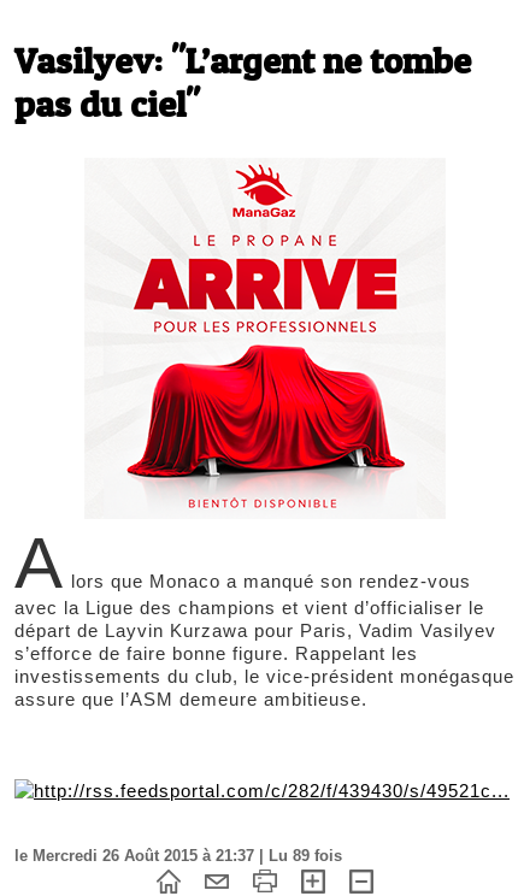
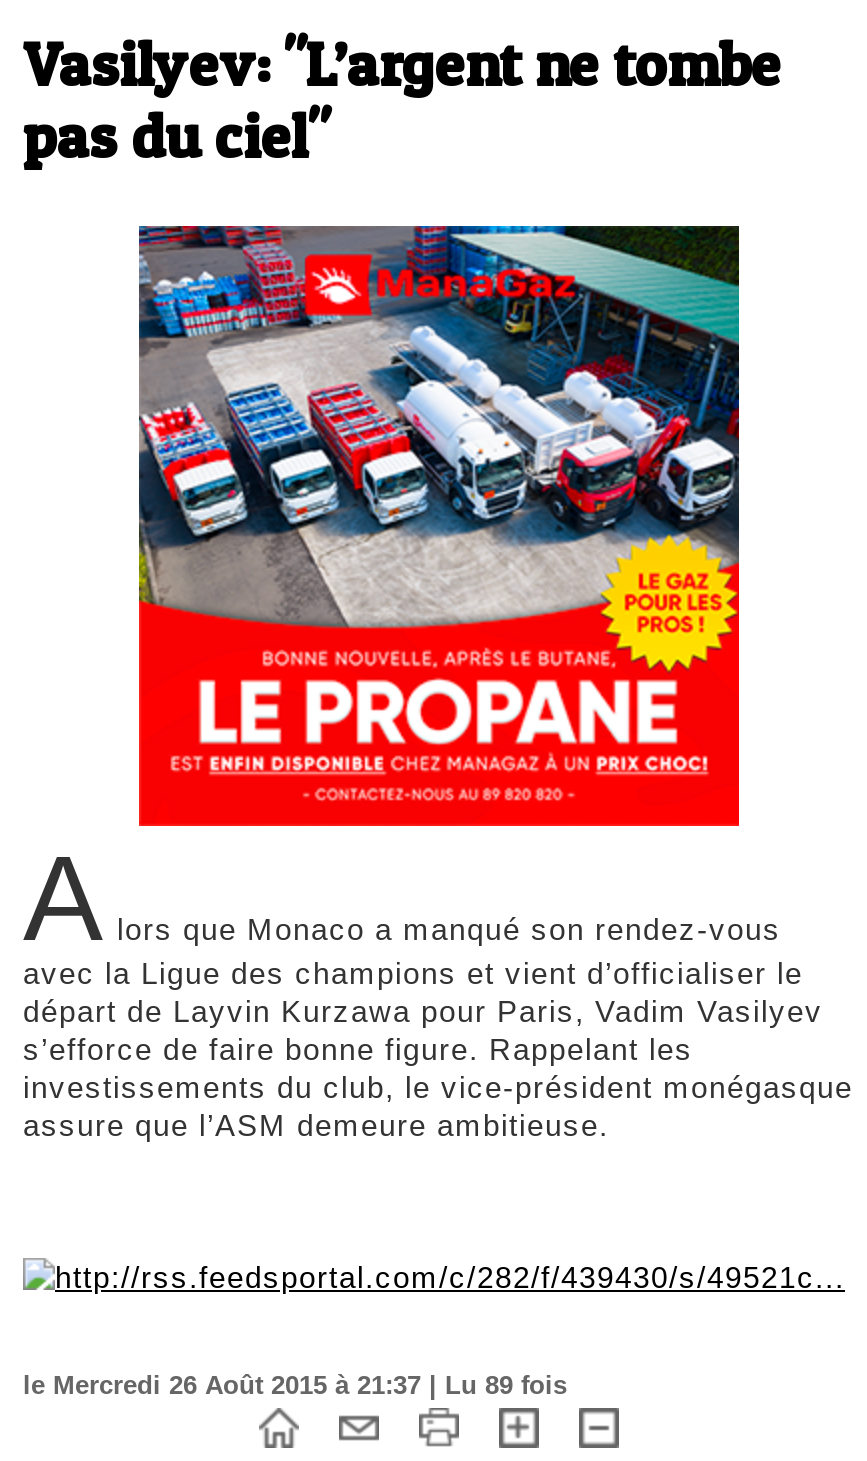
- [image]
+ [image]
